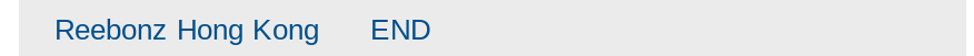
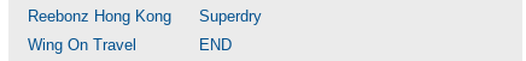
+ Superdry
+ Wing On Travel
